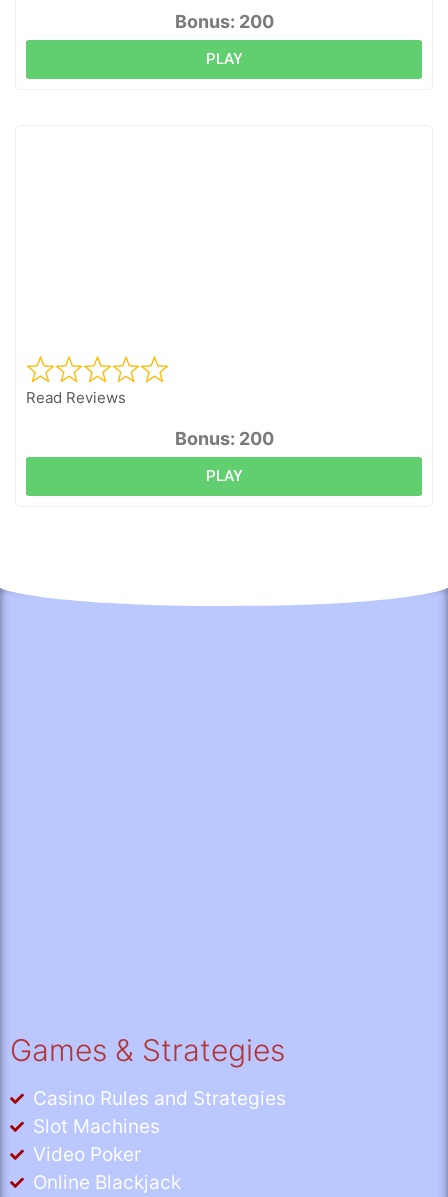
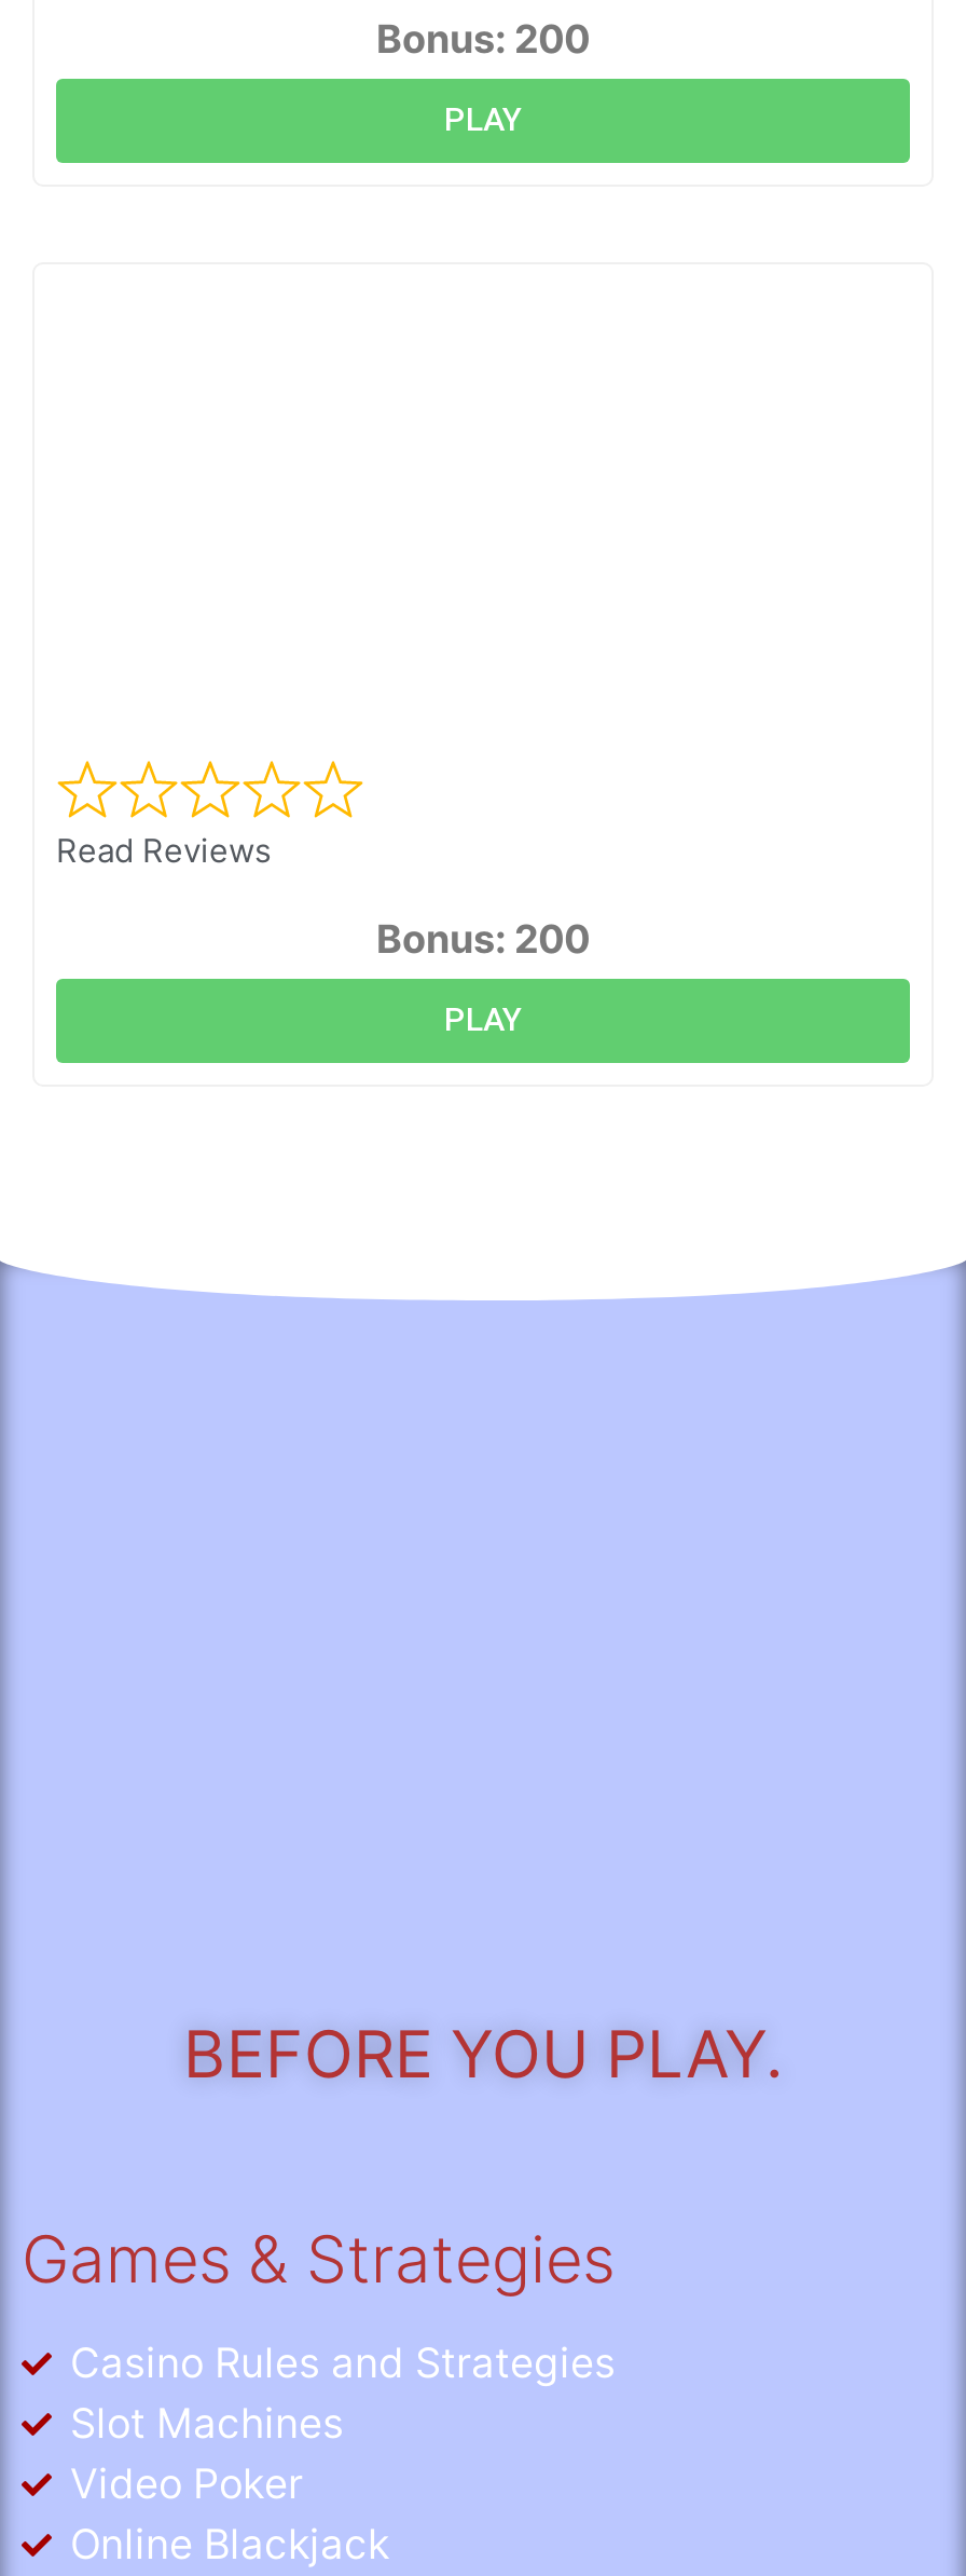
+ BEFORE YOU PLAY.
